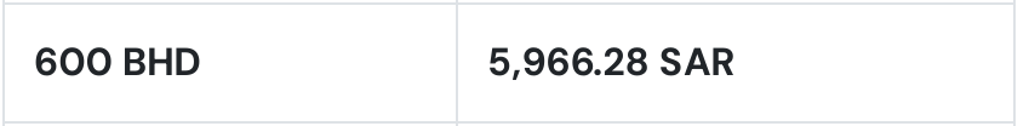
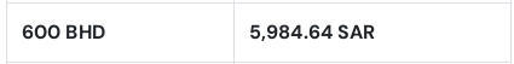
- 5,966.28 SAR
+ 5,984.64 SAR
